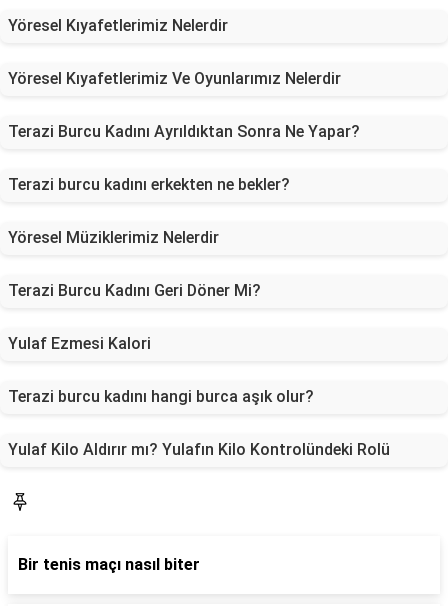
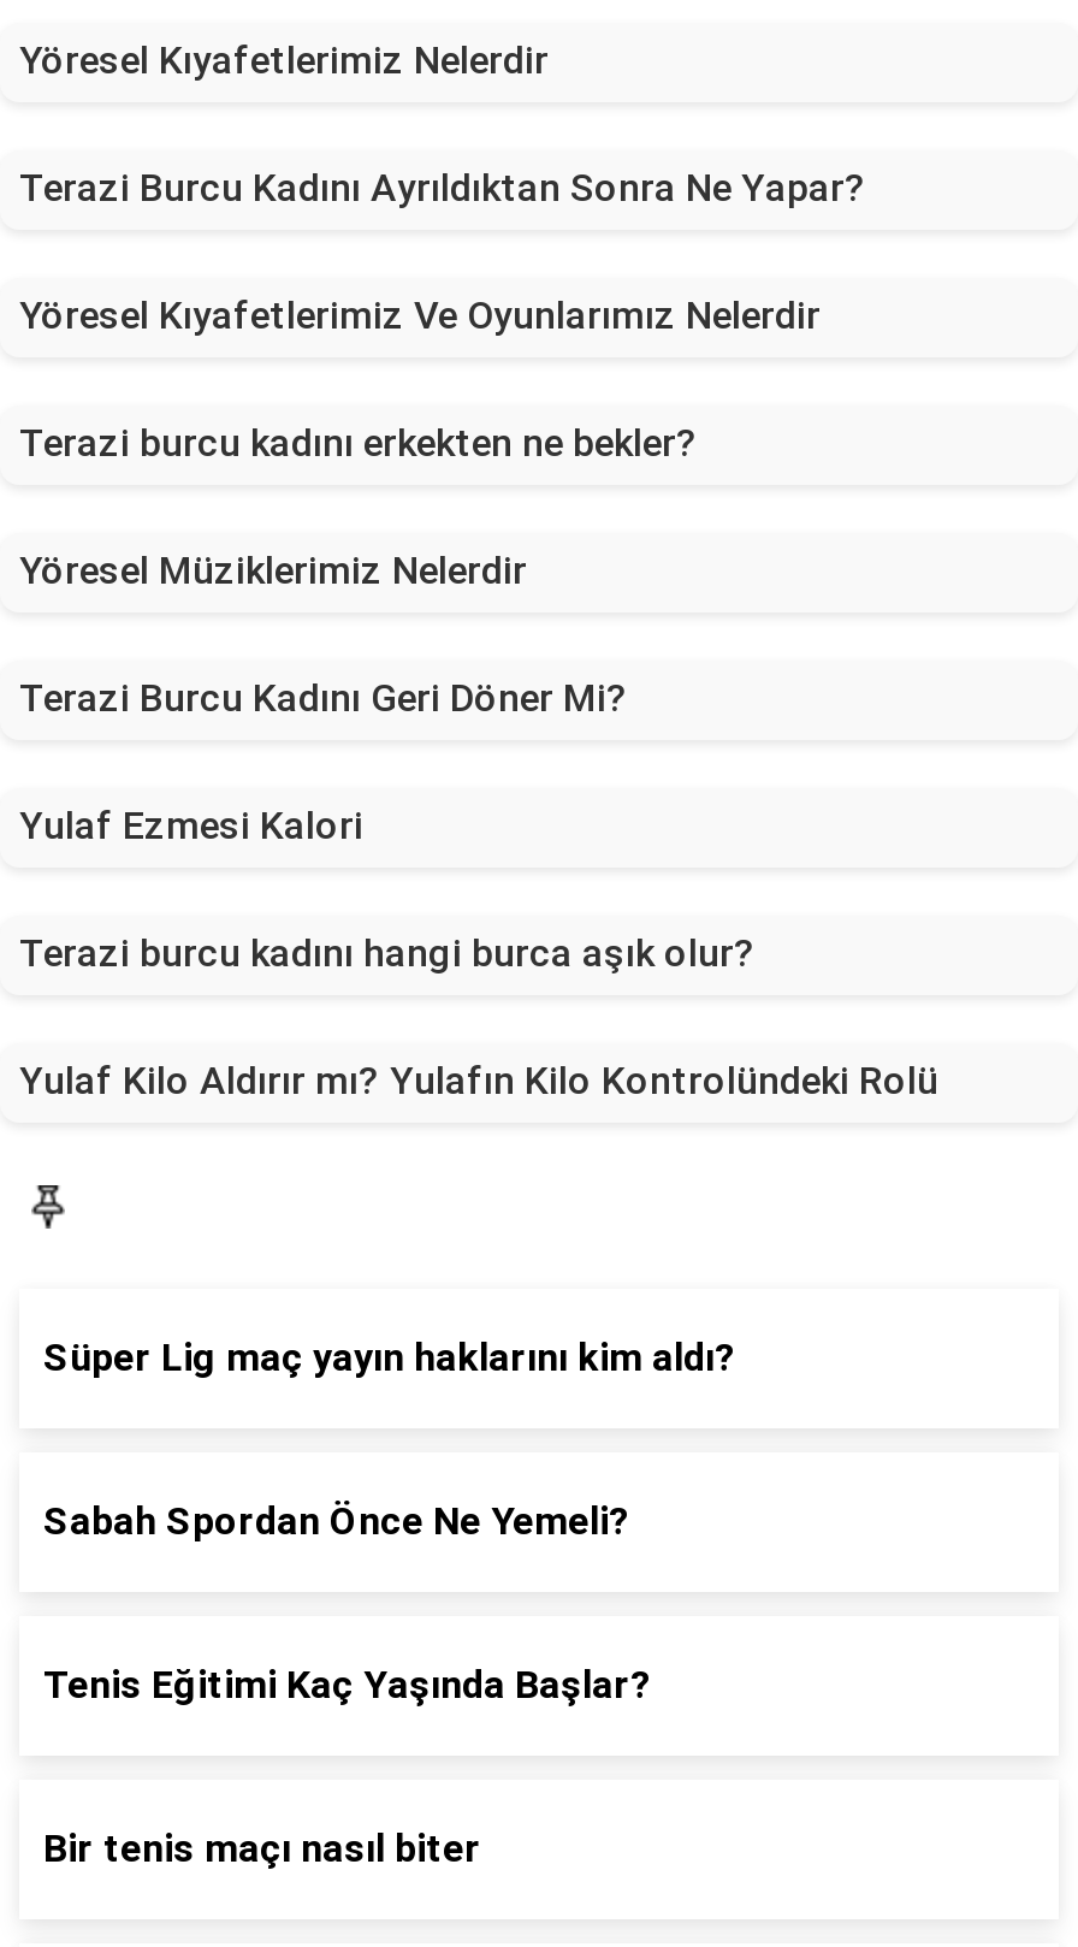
moved up: Terazi Burcu Kadını Ayrıldıktan Sonra Ne Yapar?

+ Süper Lig maç yayın haklarını kim aldı?

+ Sabah Spordan Önce Ne Yemeli?

+ Tenis Eğitimi Kaç Yaşında Başlar?
